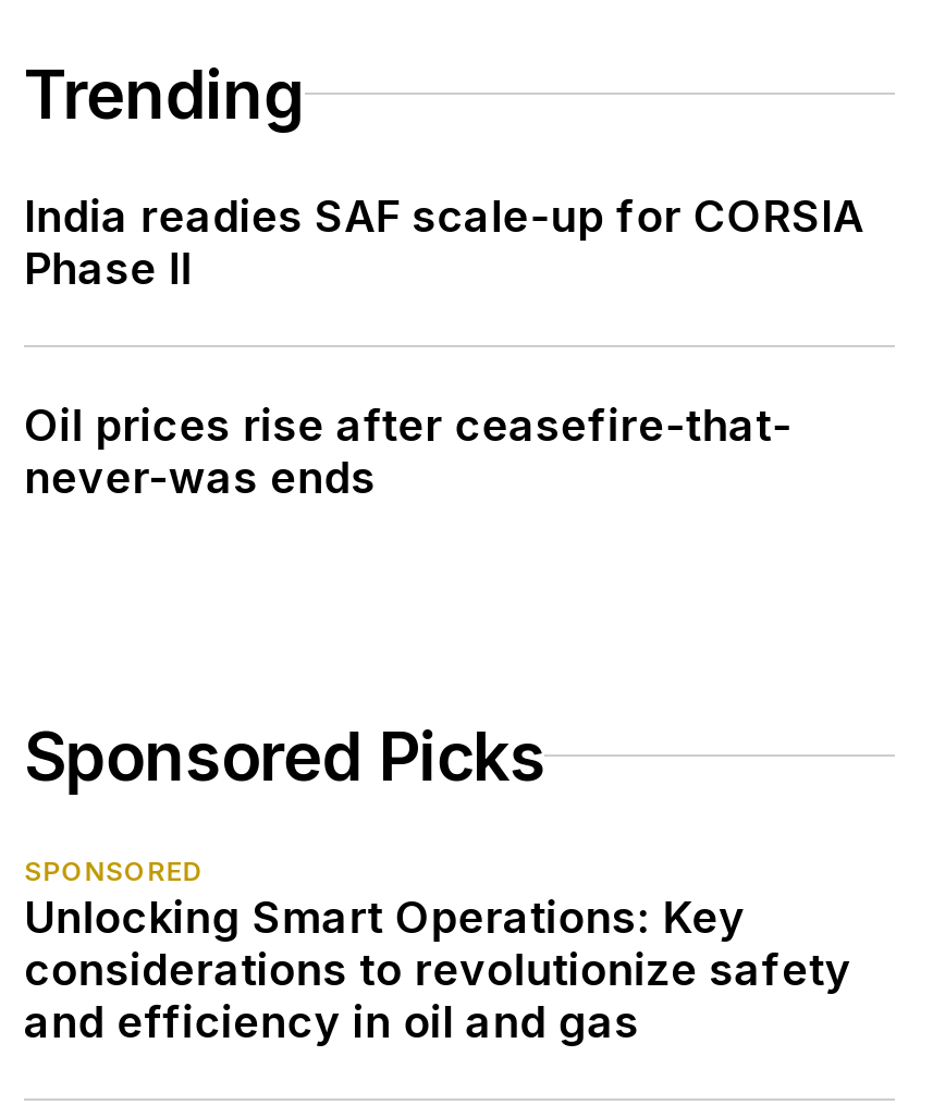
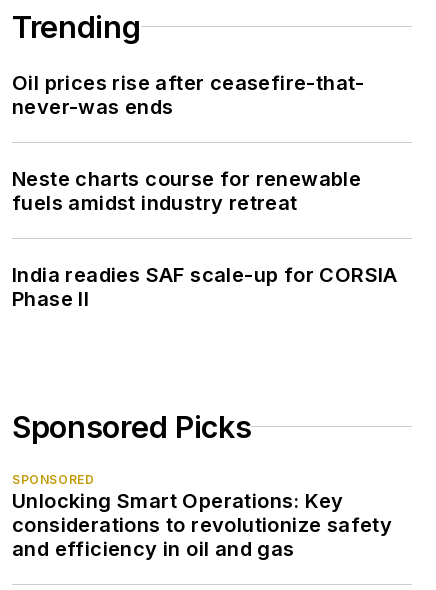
moved down: India readies SAF scale-up for CORSIA | Phase II

moved up: Oil prices rise after ceasefire-that- | never-was ends

+ Neste charts course for renewable
+ fuels amidst industry retreat
